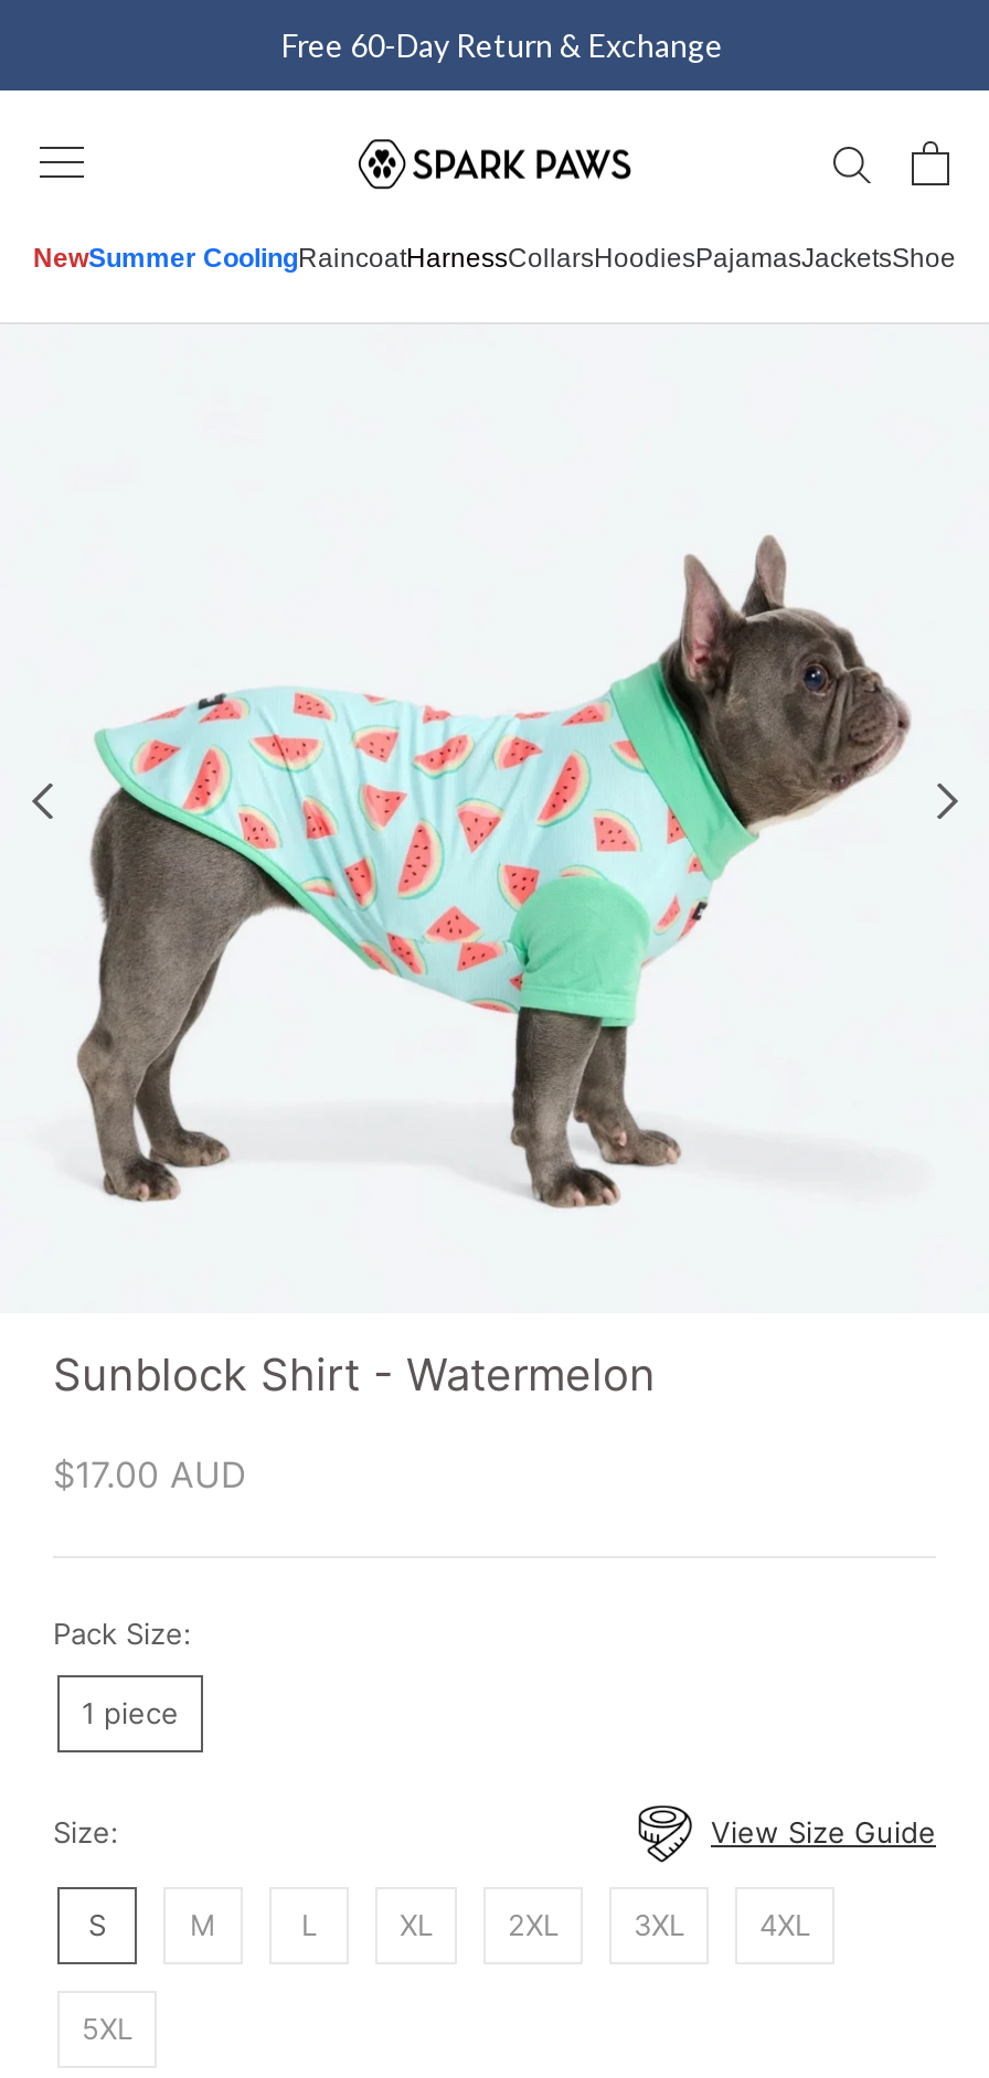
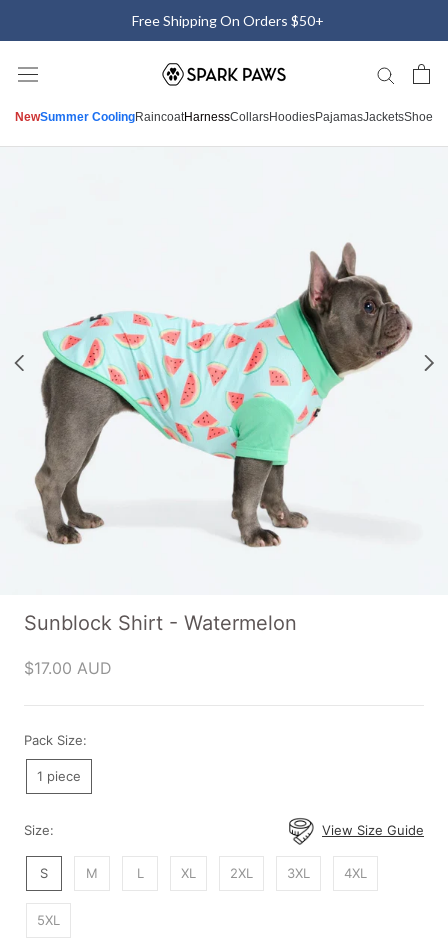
- Free 60-Day Return & Exchange
+ Free Shipping On Orders $50+
